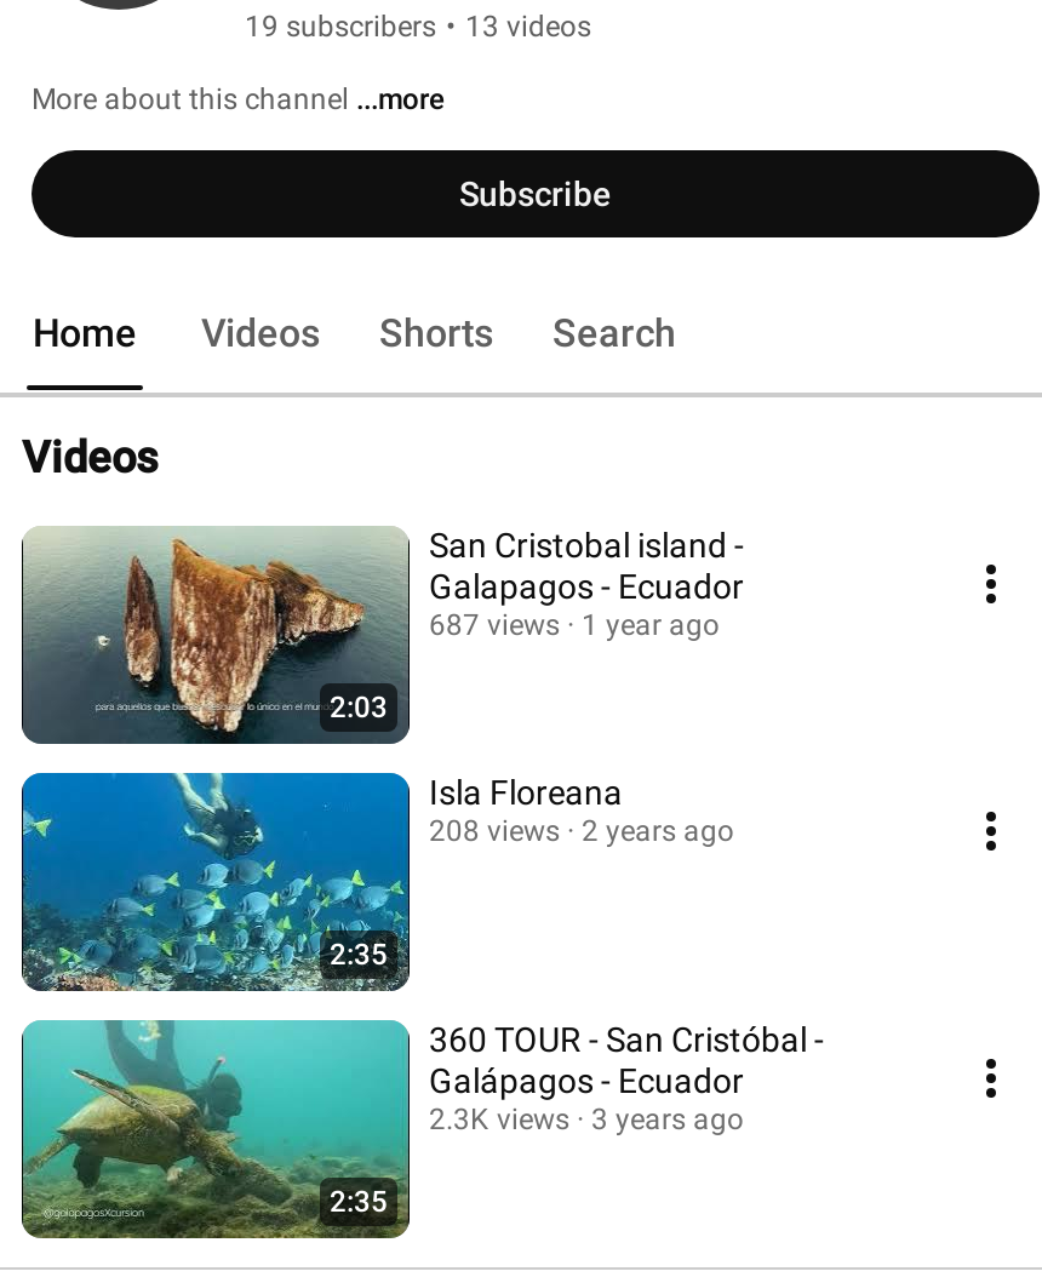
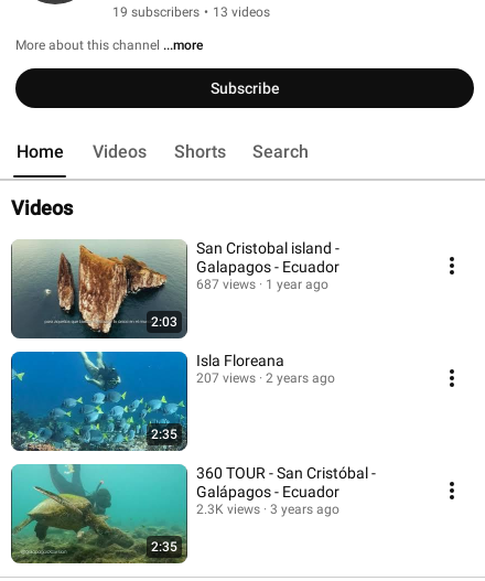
- 208 views 2 years ago
+ 207 views 2 years ago
